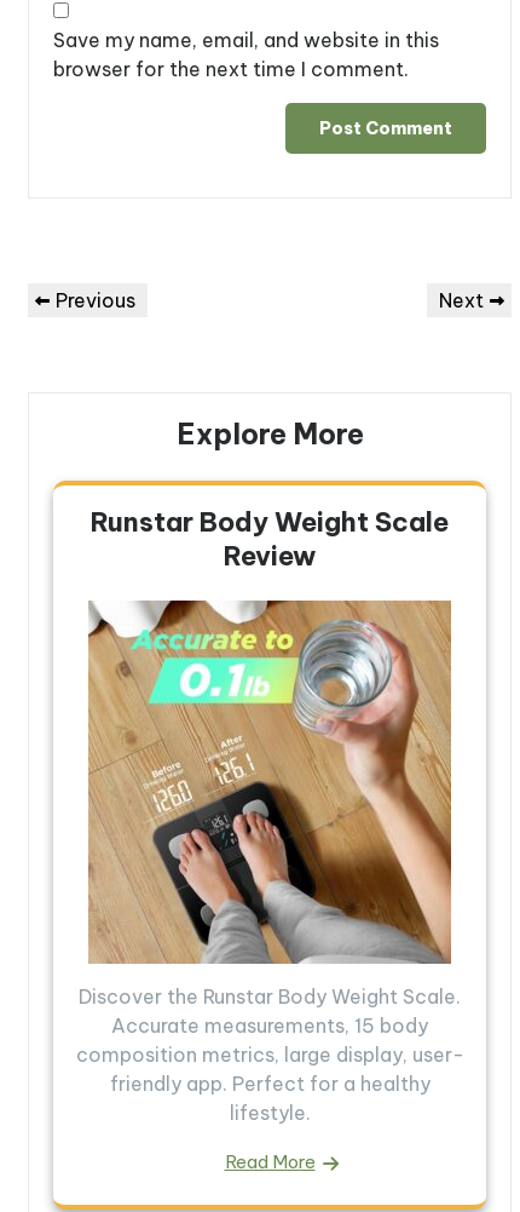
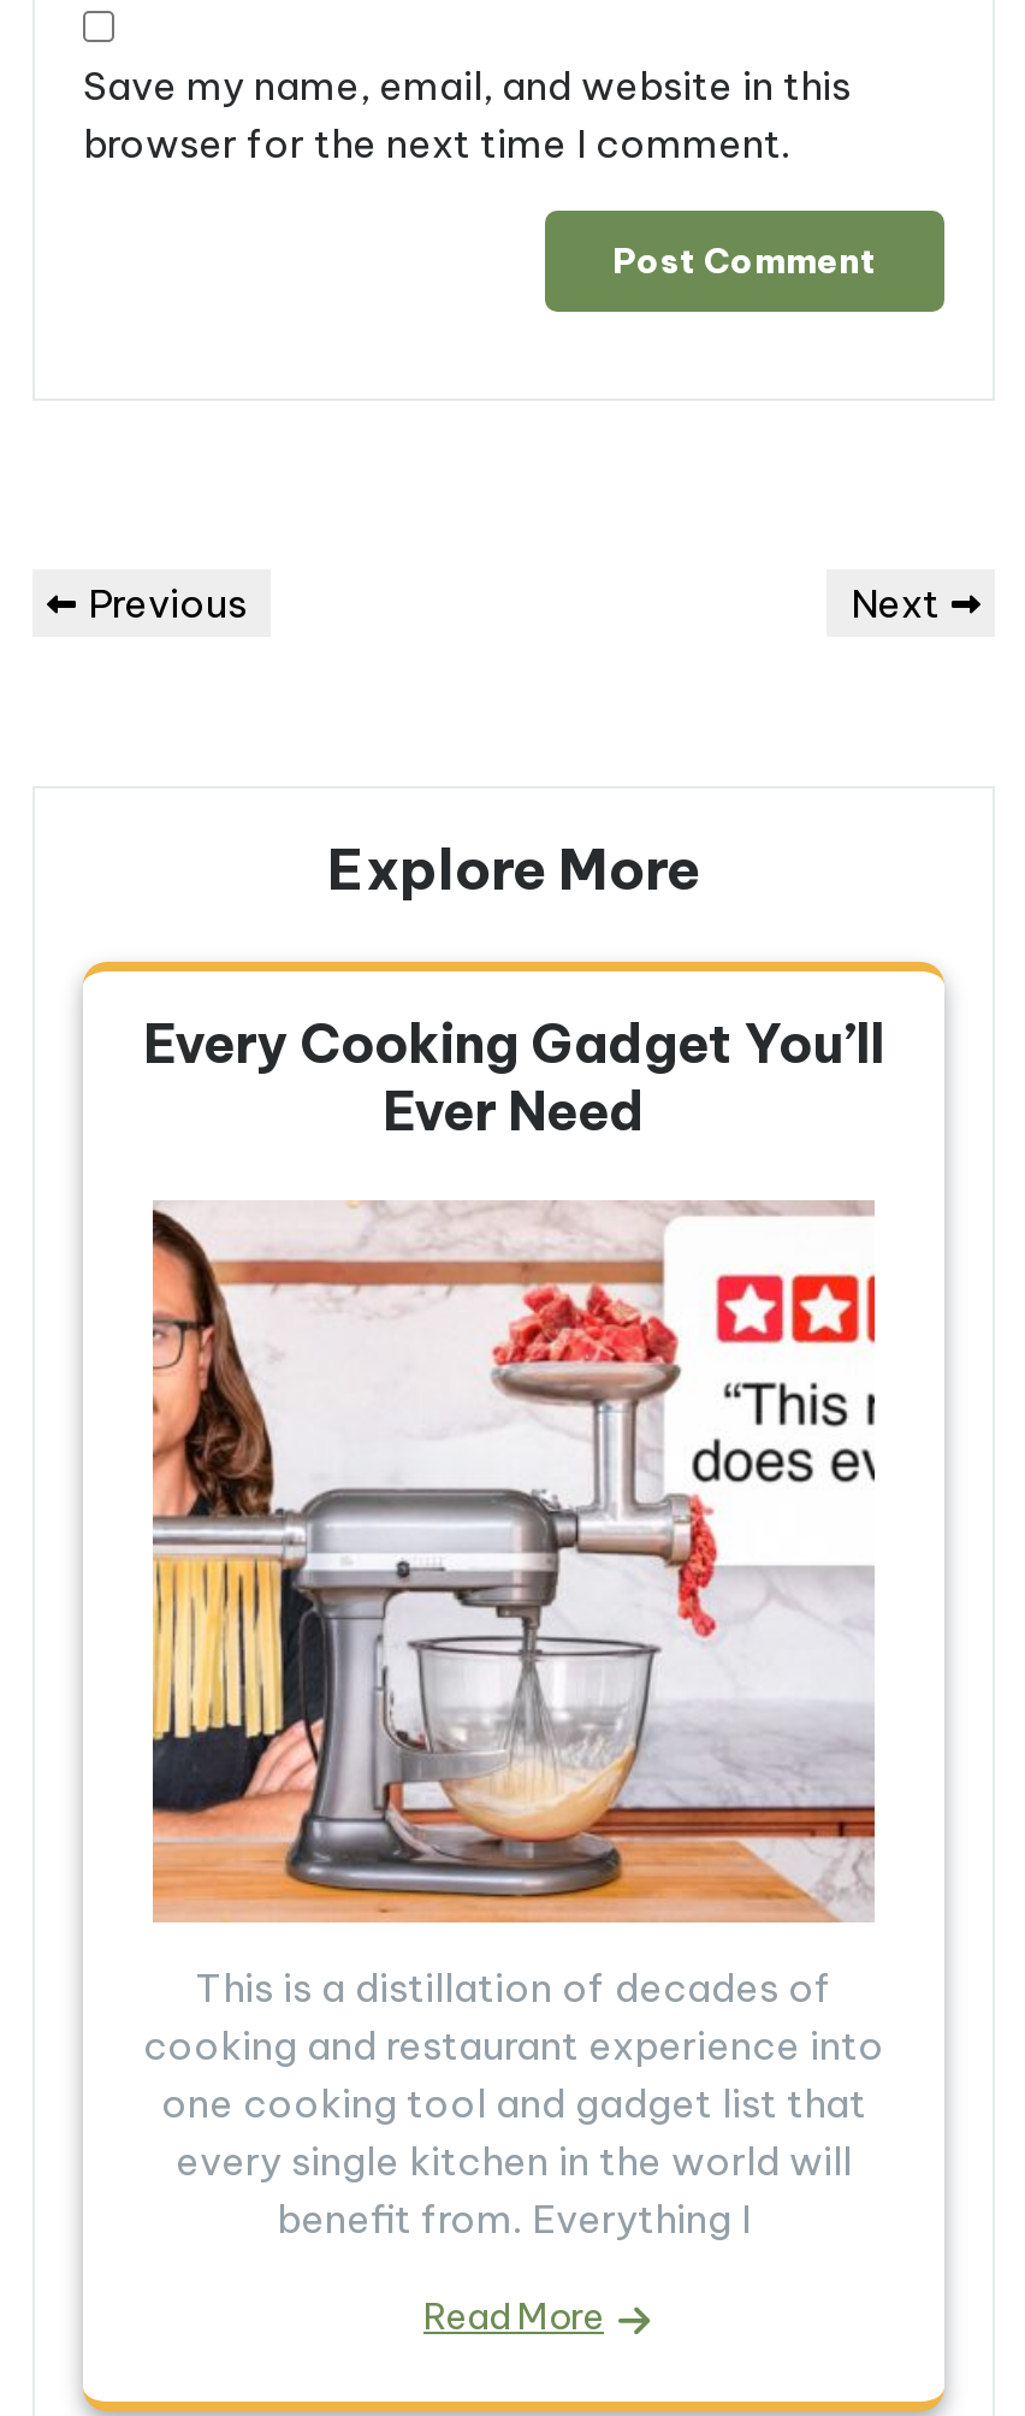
- Runstar Body Weight Scale
- Review
+ Every Cooking Gadget You’ll
+ Ever Need

- [image]
- Discover the Runstar Body Weight Scale.
- Accurate measurements, 15 body
- composition metrics, large display, user-
- friendly app. Perfect for a healthy
- lifestyle.
+ [image]
+ This is a distillation of decades of
+ cooking and restaurant experience into
+ one cooking tool and gadget list that
+ every single kitchen in the world will
+ benefit from. Everything I
